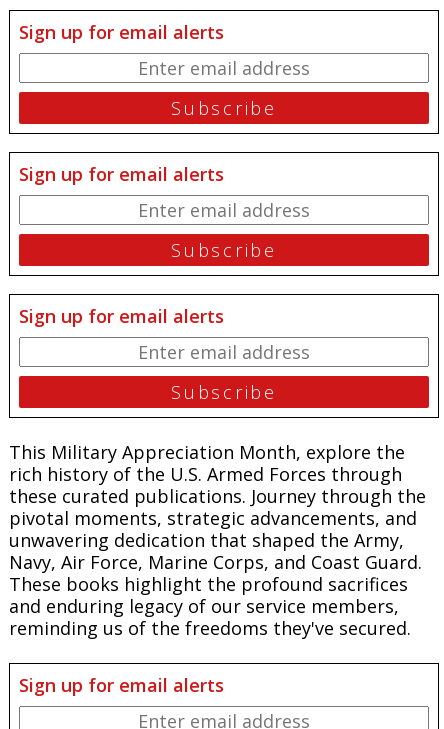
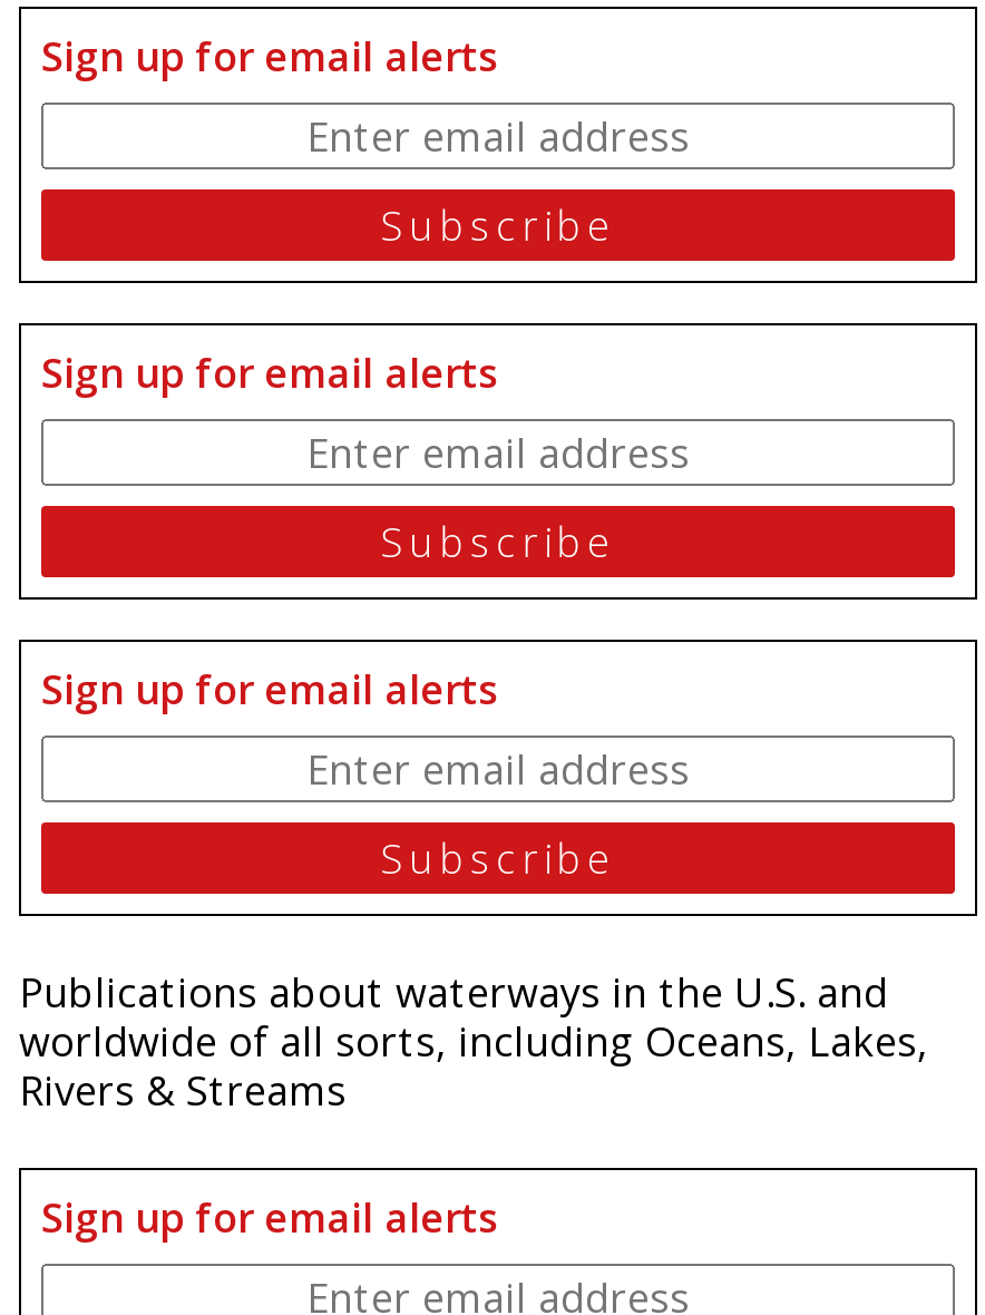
- This Military Appreciation Month, explore the
- rich history of the U.S. Armed Forces through
- these curated publications. Journey through the
- pivotal moments, strategic advancements, and
- unwavering dedication that shaped the Army,
- Navy, Air Force, Marine Corps, and Coast Guard.
- These books highlight the profound sacrifices
- and enduring legacy of our service members,
- reminding us of the freedoms they've secured.
+ Publications about waterways in the U.S. and
+ worldwide of all sorts, including Oceans, Lakes,
+ Rivers & Streams
